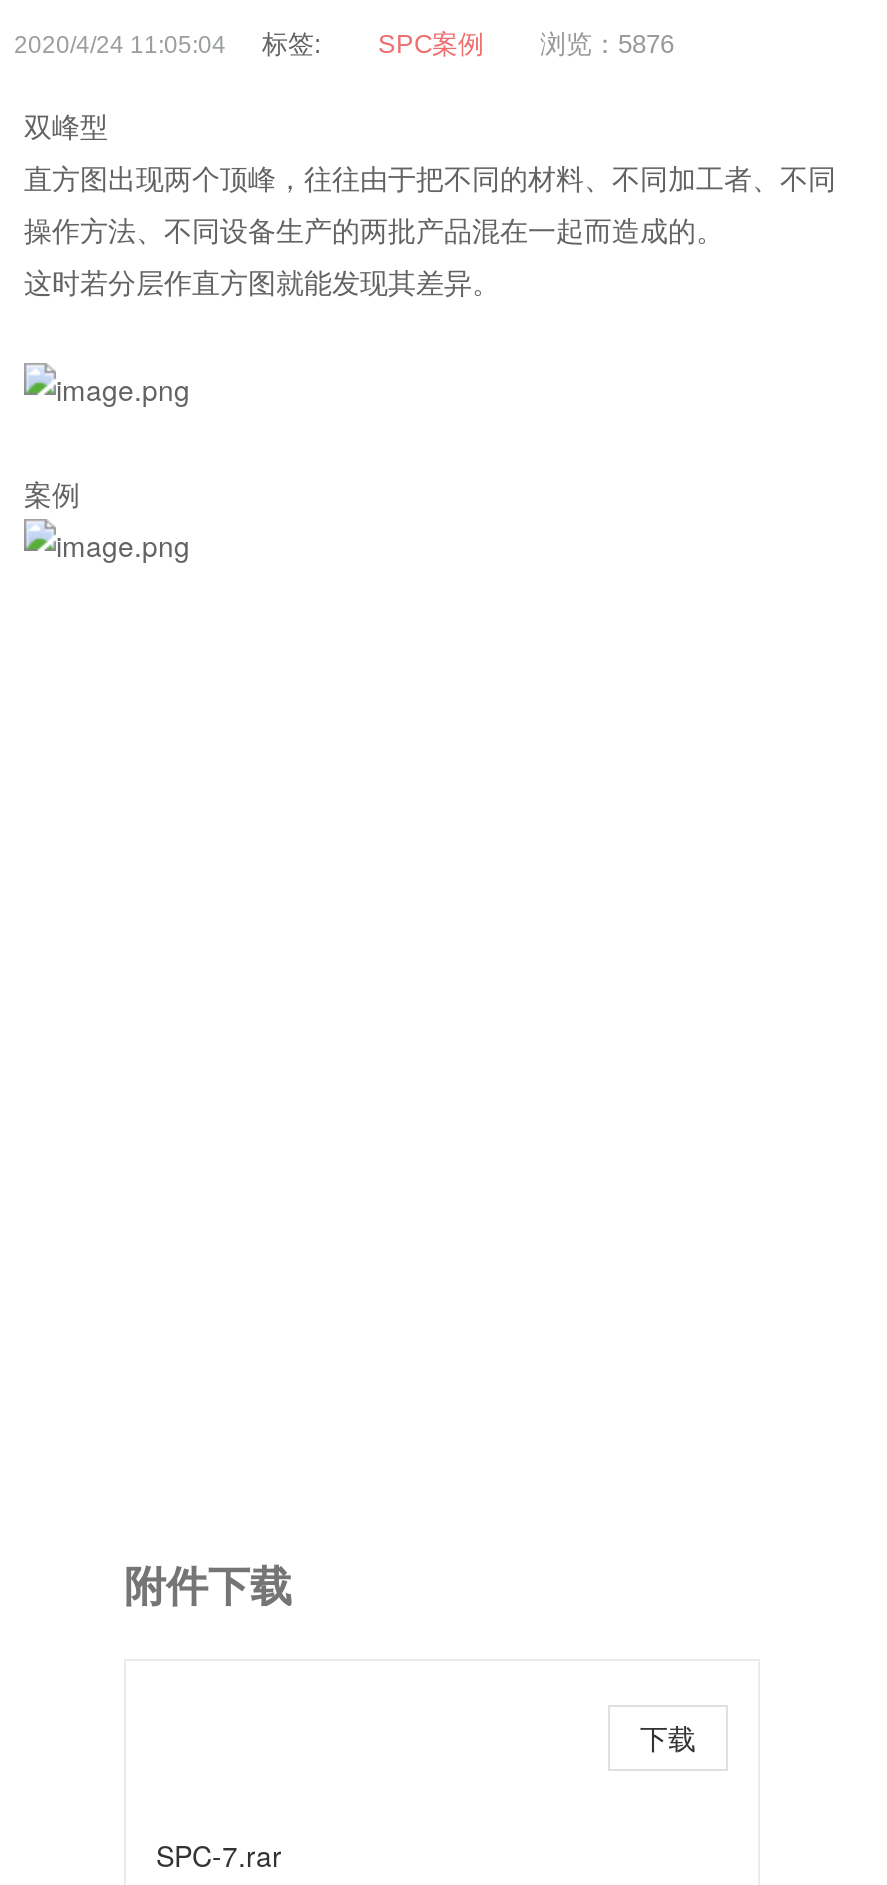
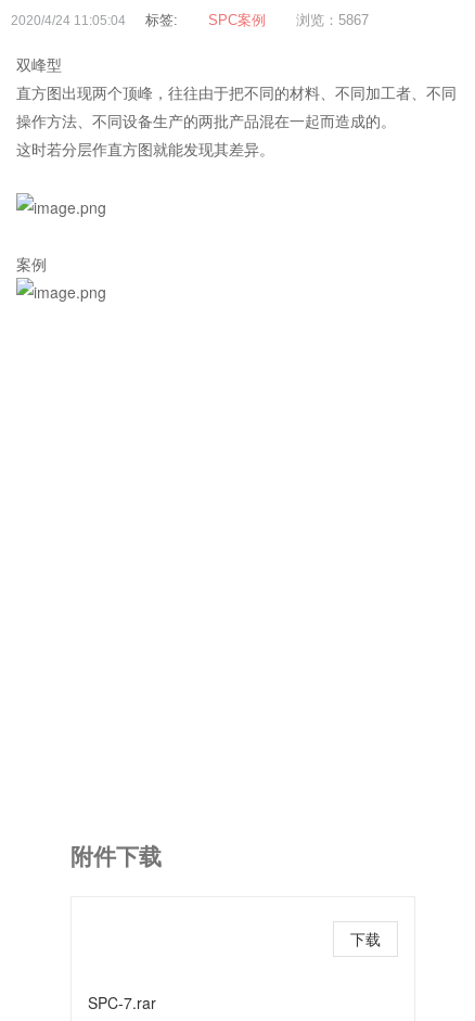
- 2020/4/24 11:05:04 标签: SPC案例 浏览：5876
+ 2020/4/24 11:05:04 标签: SPC案例 浏览：5867
